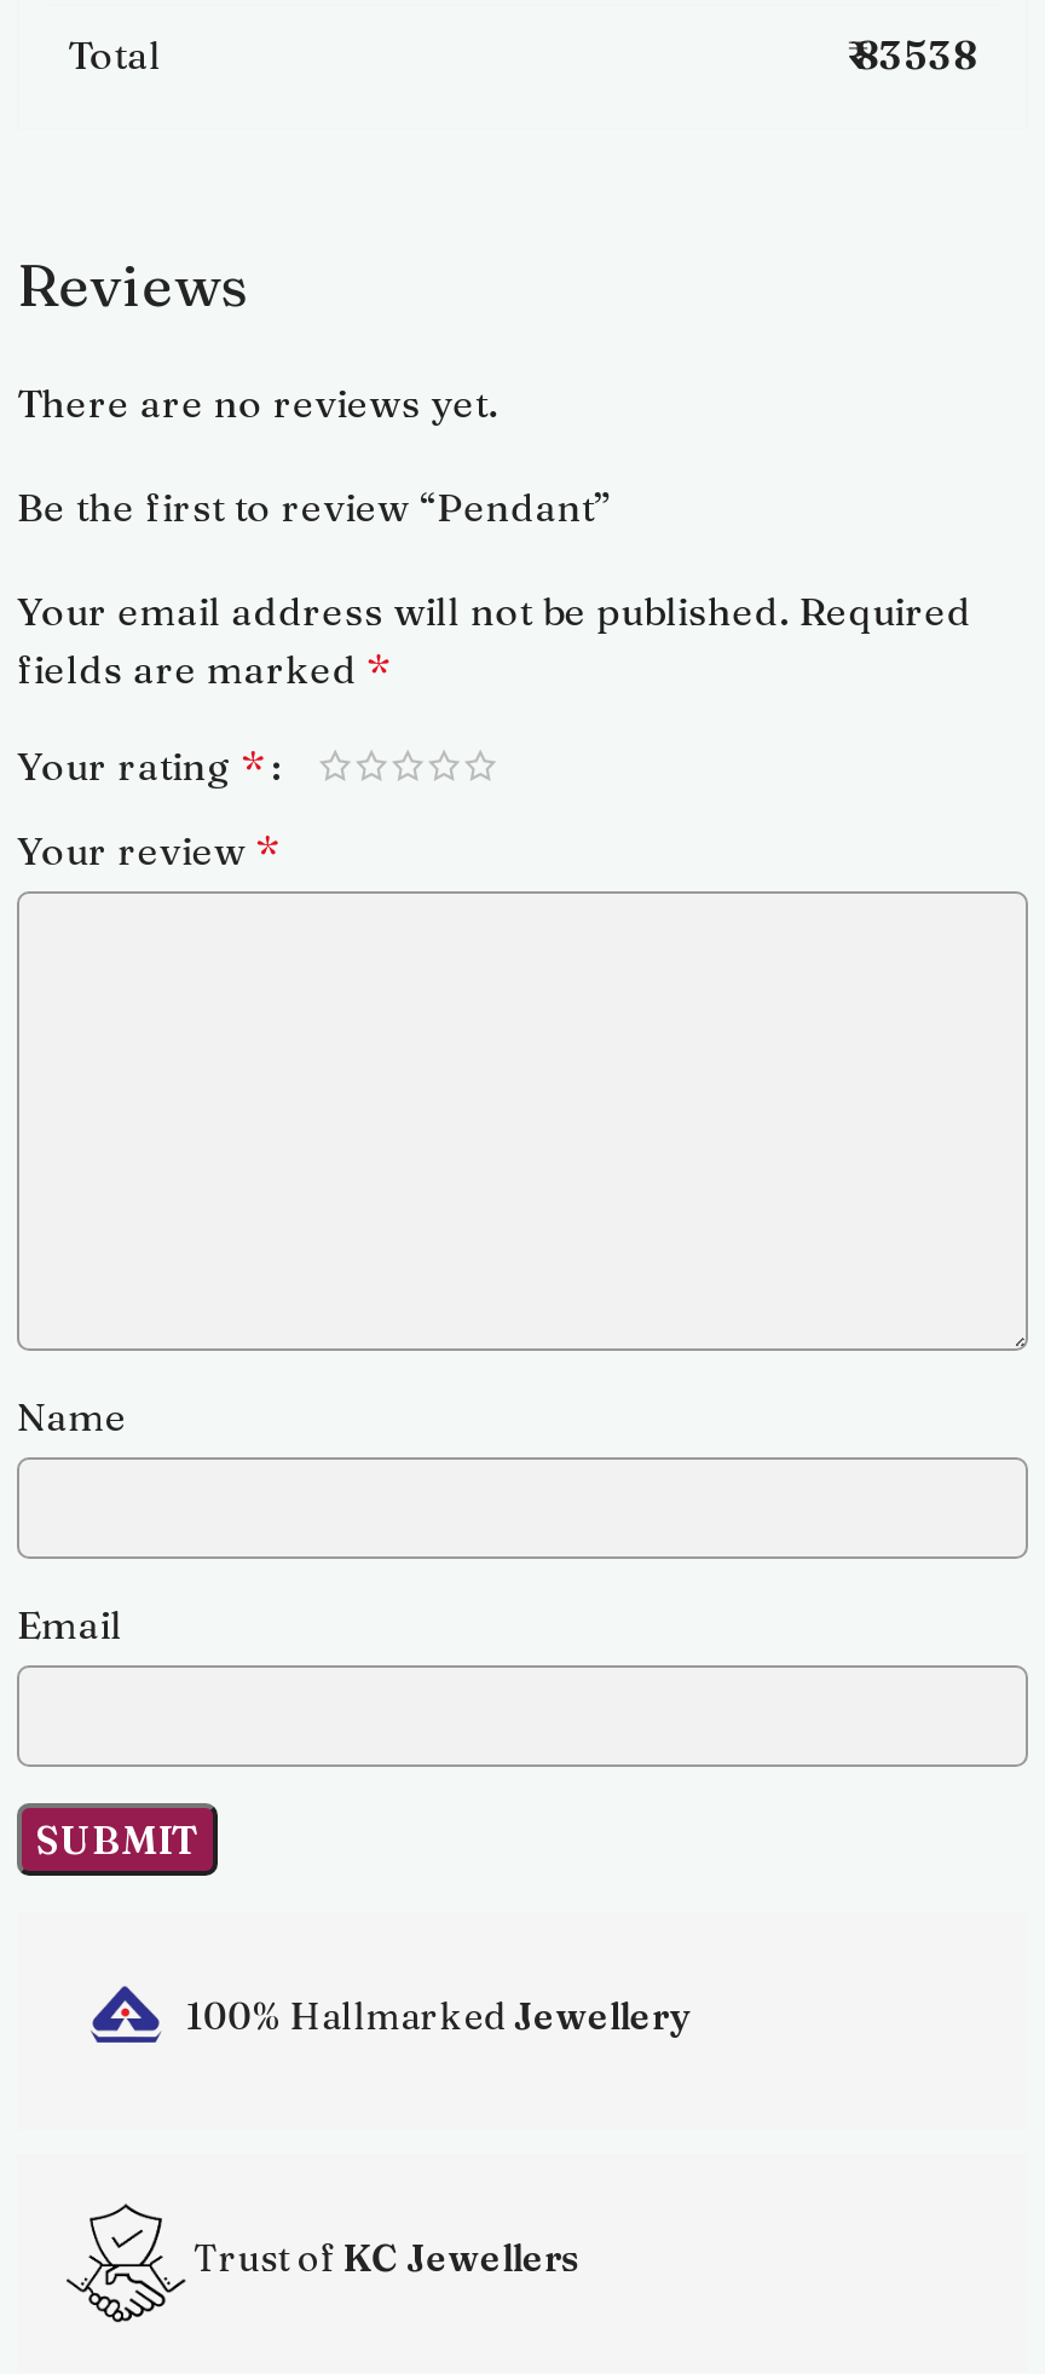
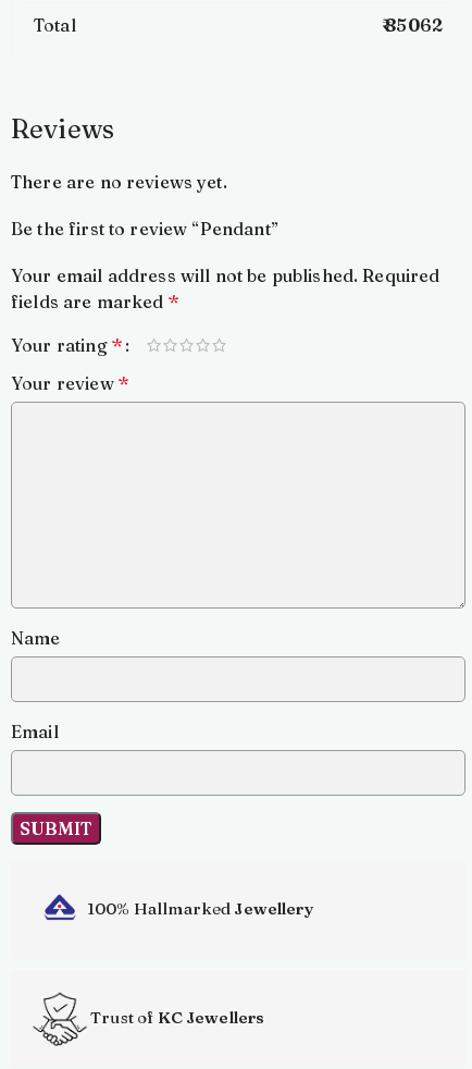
- ₹ 83538
+ ₹ 85062
